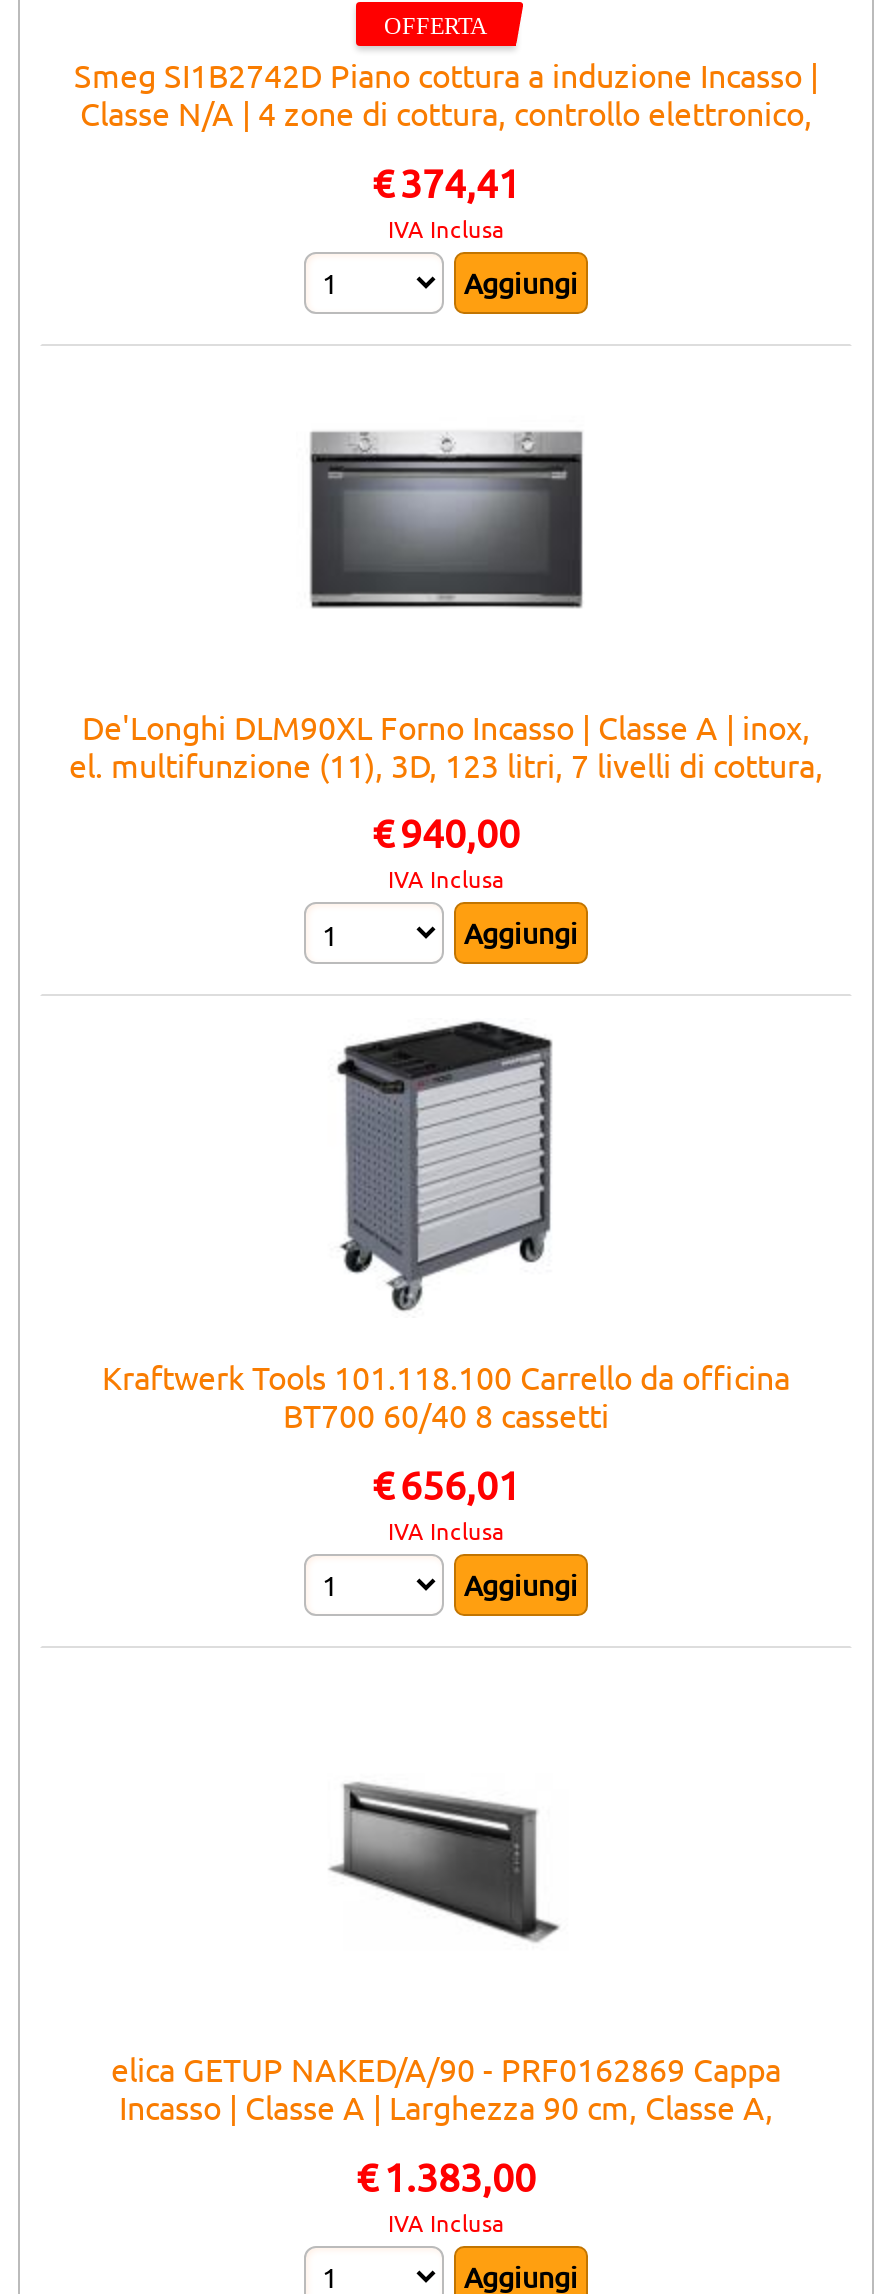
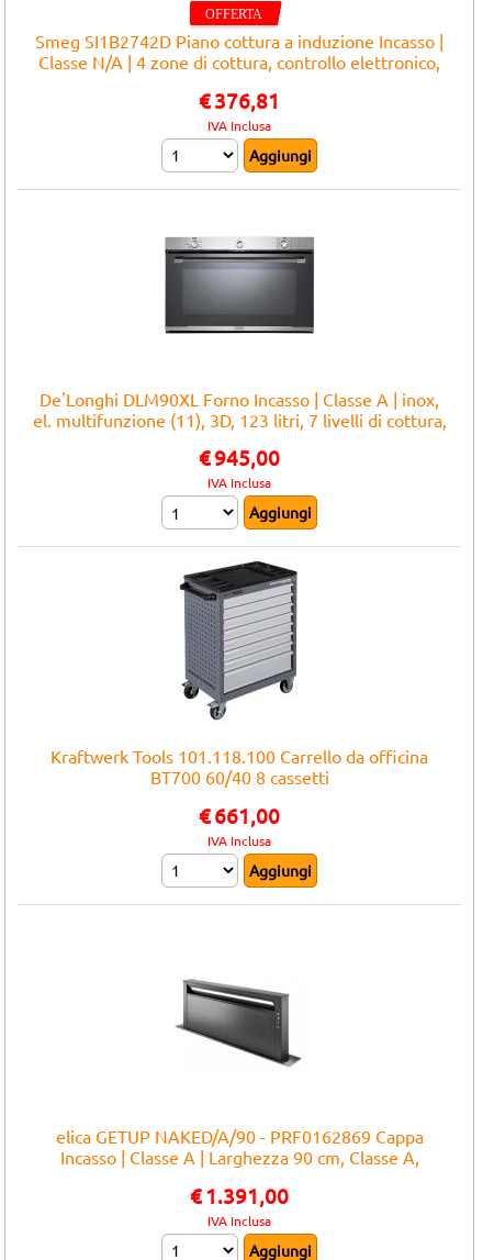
- € 374,41
+ € 376,81

- € 940,00
+ € 945,00

- € 656,01
+ € 661,00

- € 1.383,00
+ € 1.391,00
